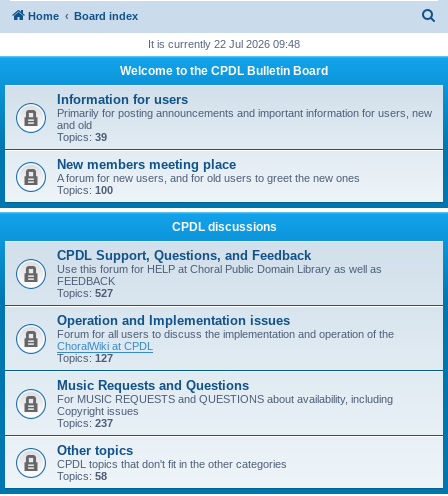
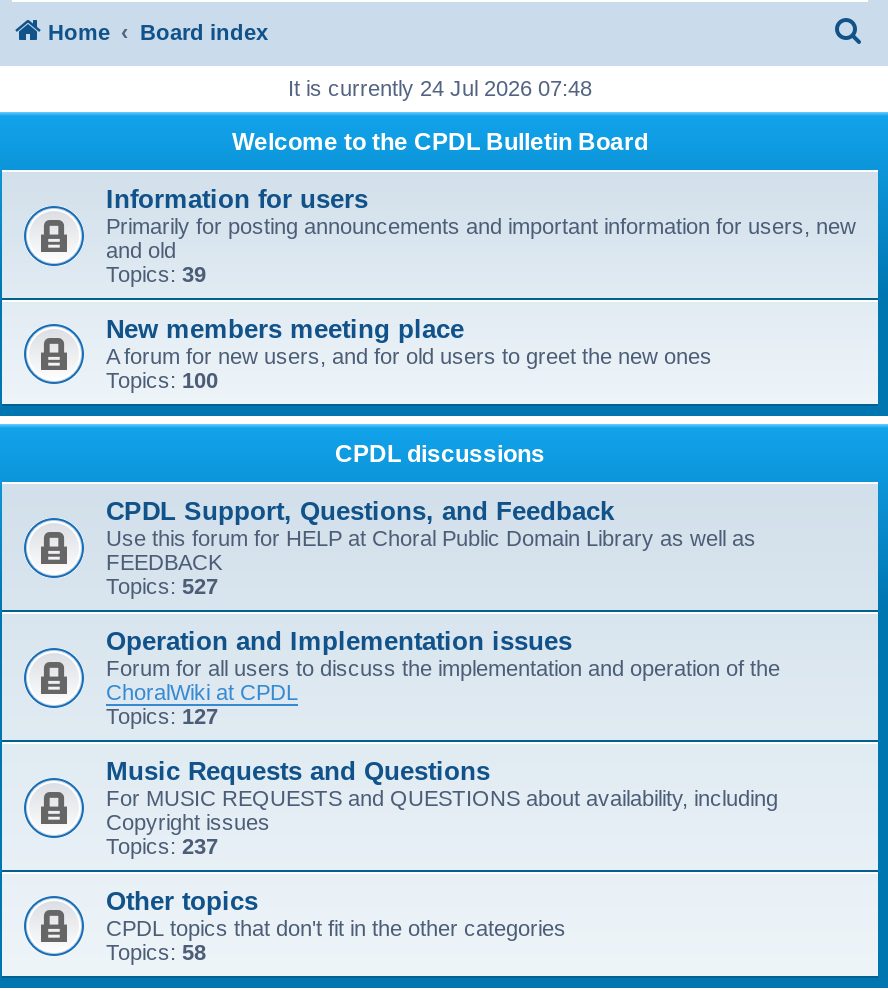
- It is currently 22 Jul 2026 09:48
+ It is currently 24 Jul 2026 07:48
